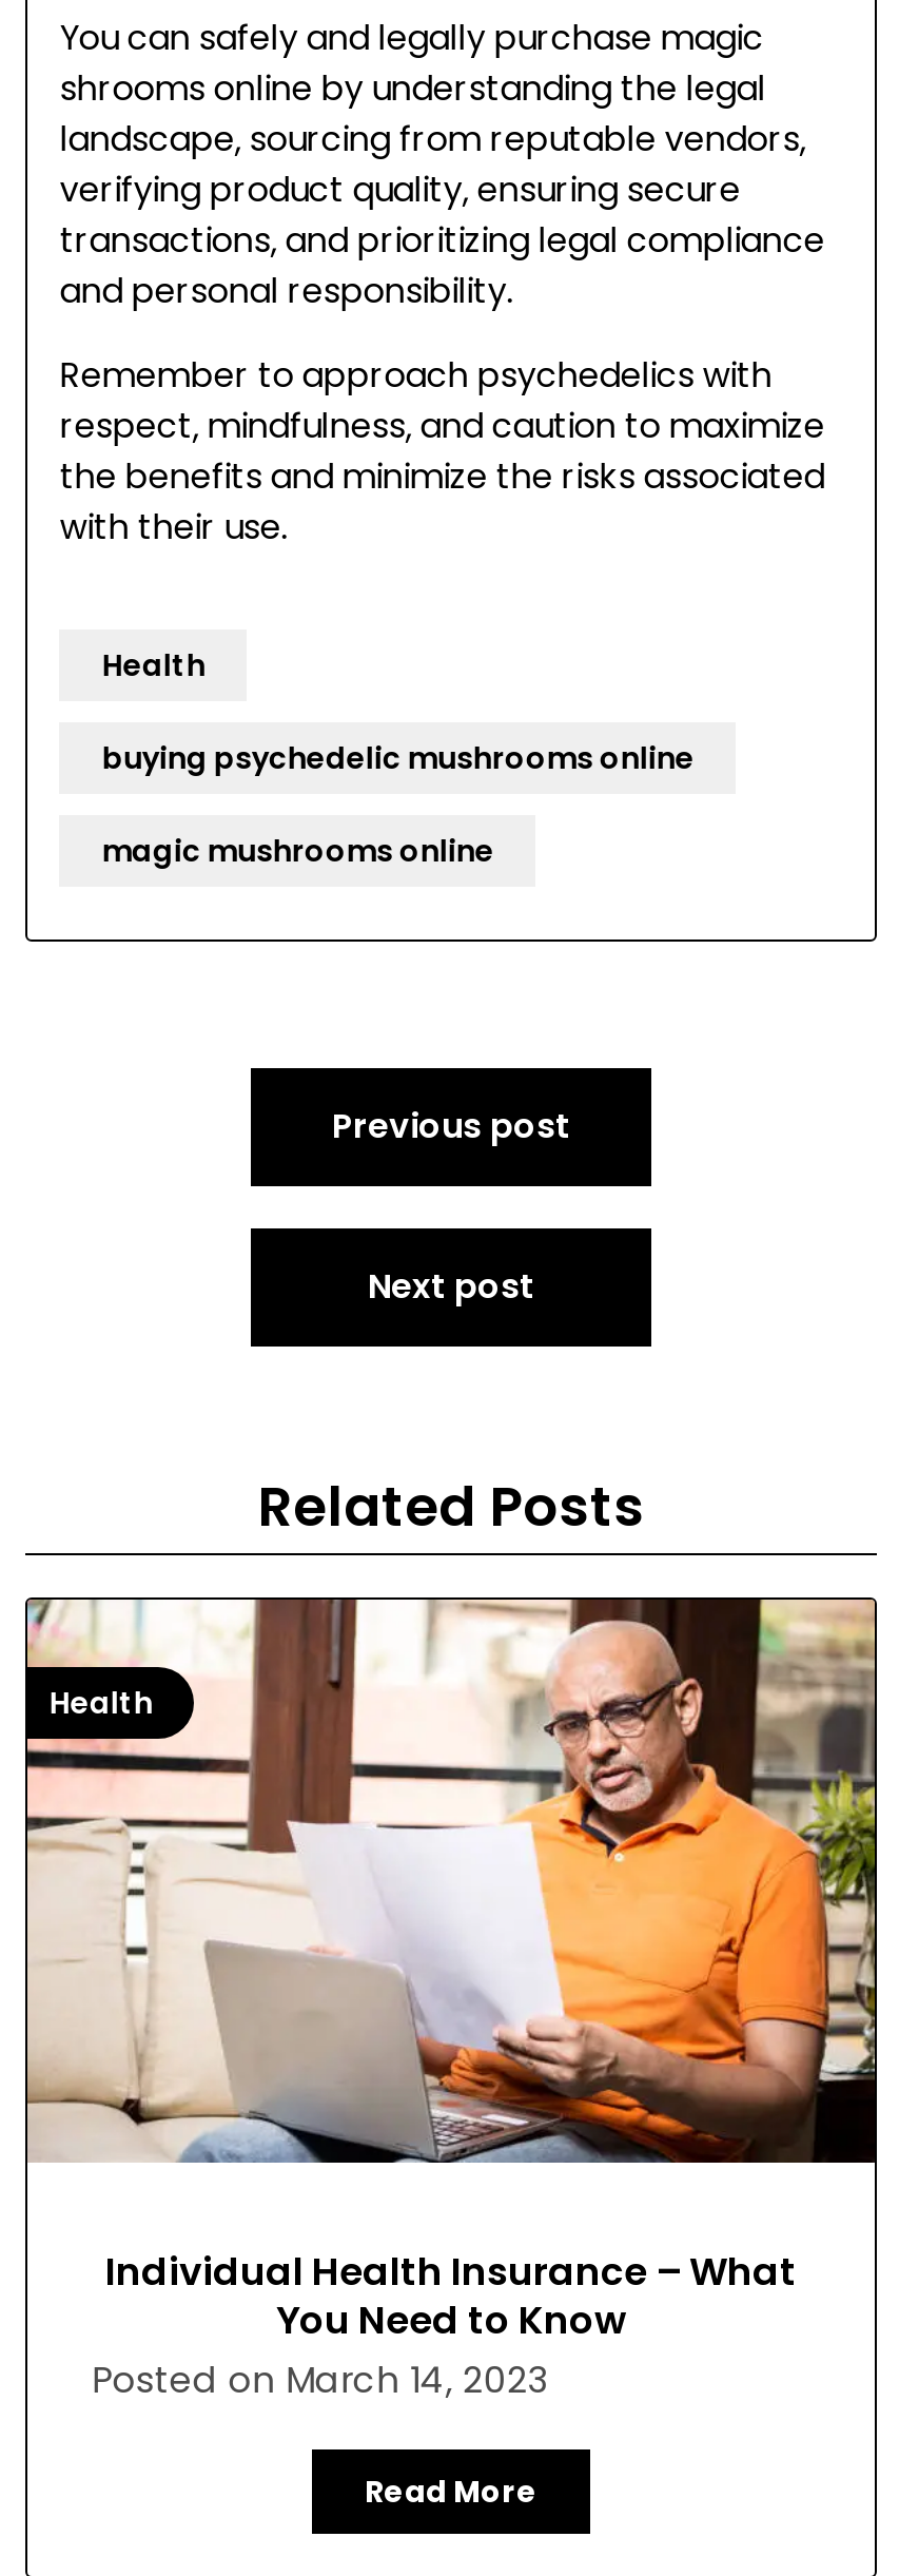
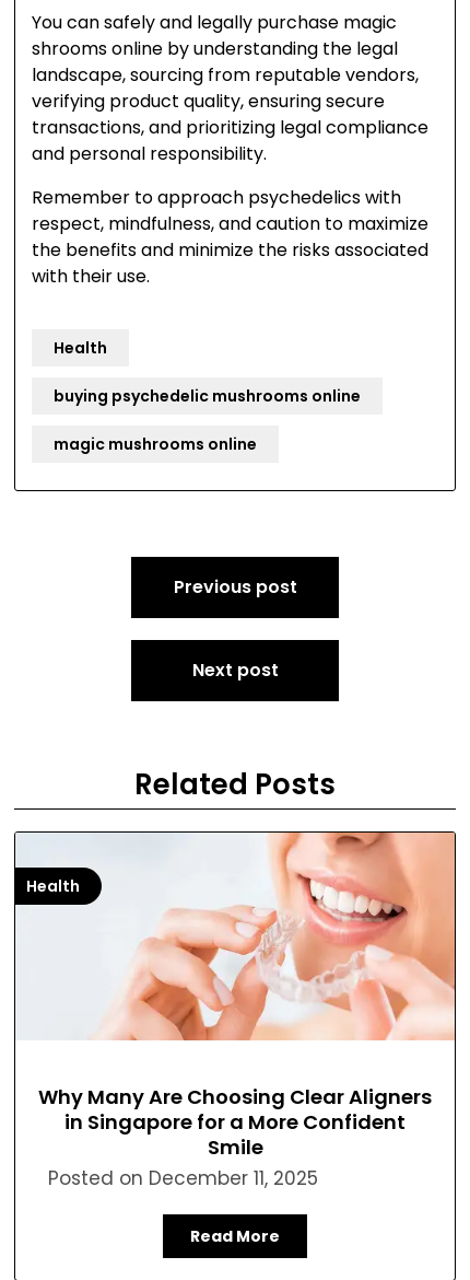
- [image]
- Individual Health Insurance – What
- You Need to Know
- Posted on March 14, 2023
+ [image]
+ Why Many Are Choosing Clear Aligners
+ in Singapore for a More Confident
+ Smile
+ Posted on December 11, 2025
